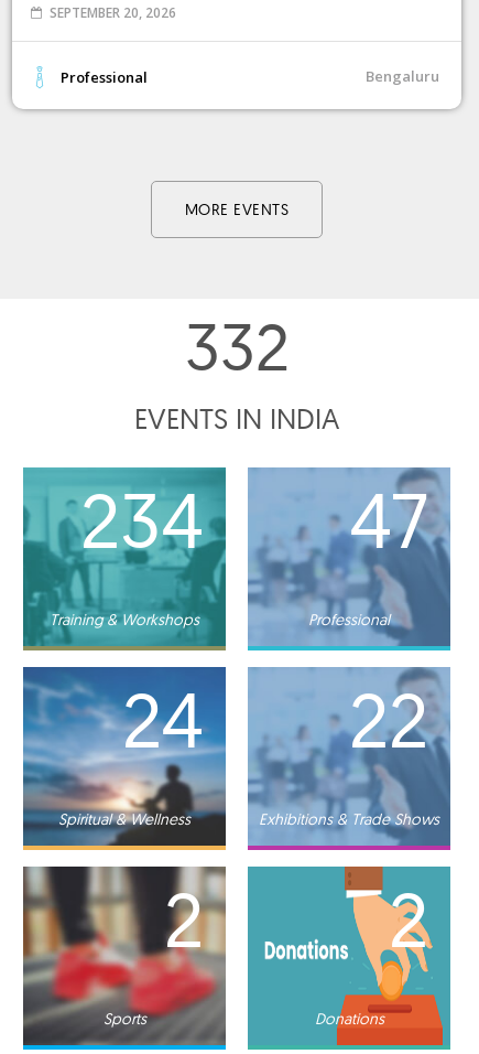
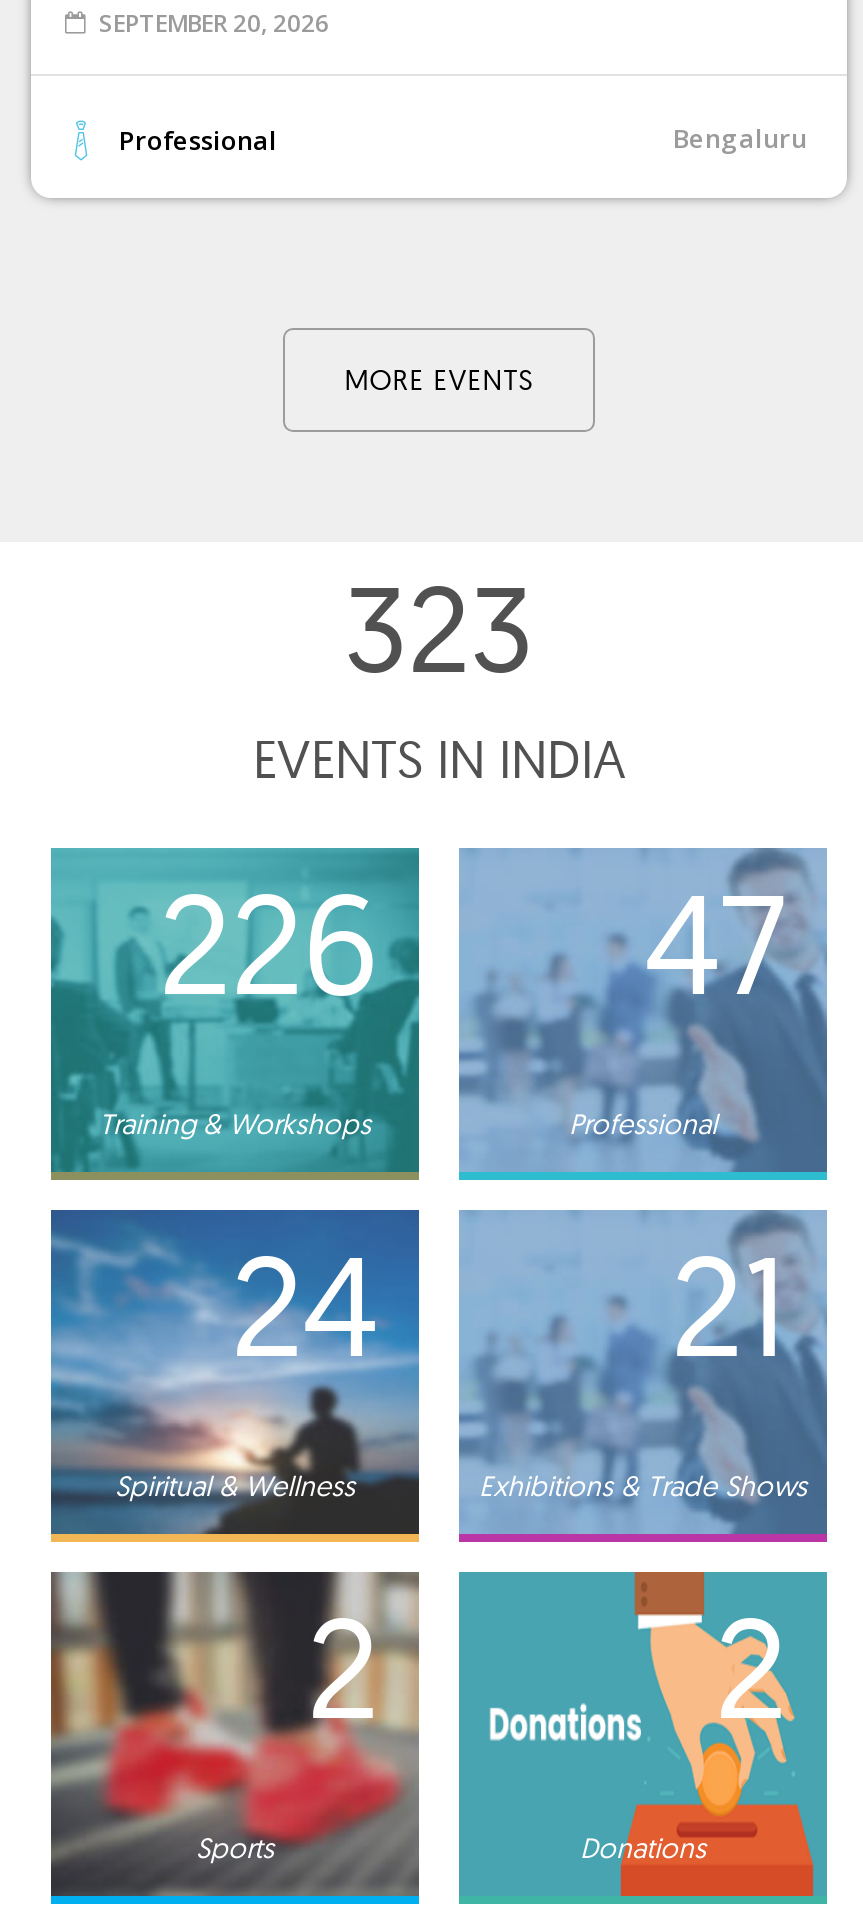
- 332
+ 323

- 234 47
+ 226 47

- 24 22
+ 24 21
